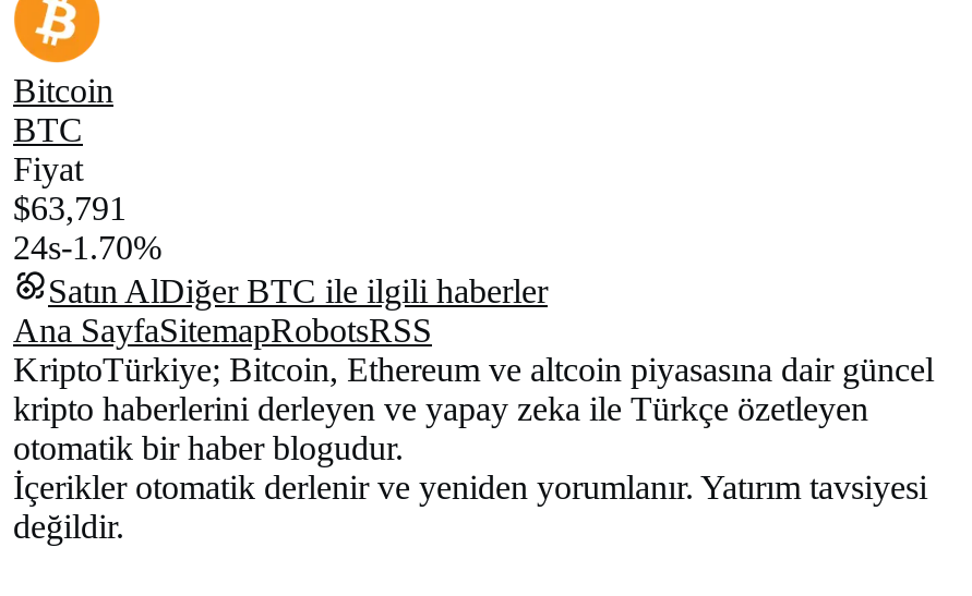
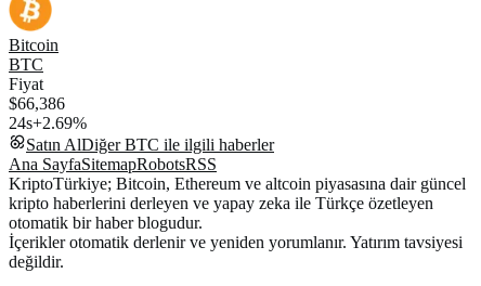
- $63,791
+ $66,386

- 24s-1.70%
+ 24s+2.69%
